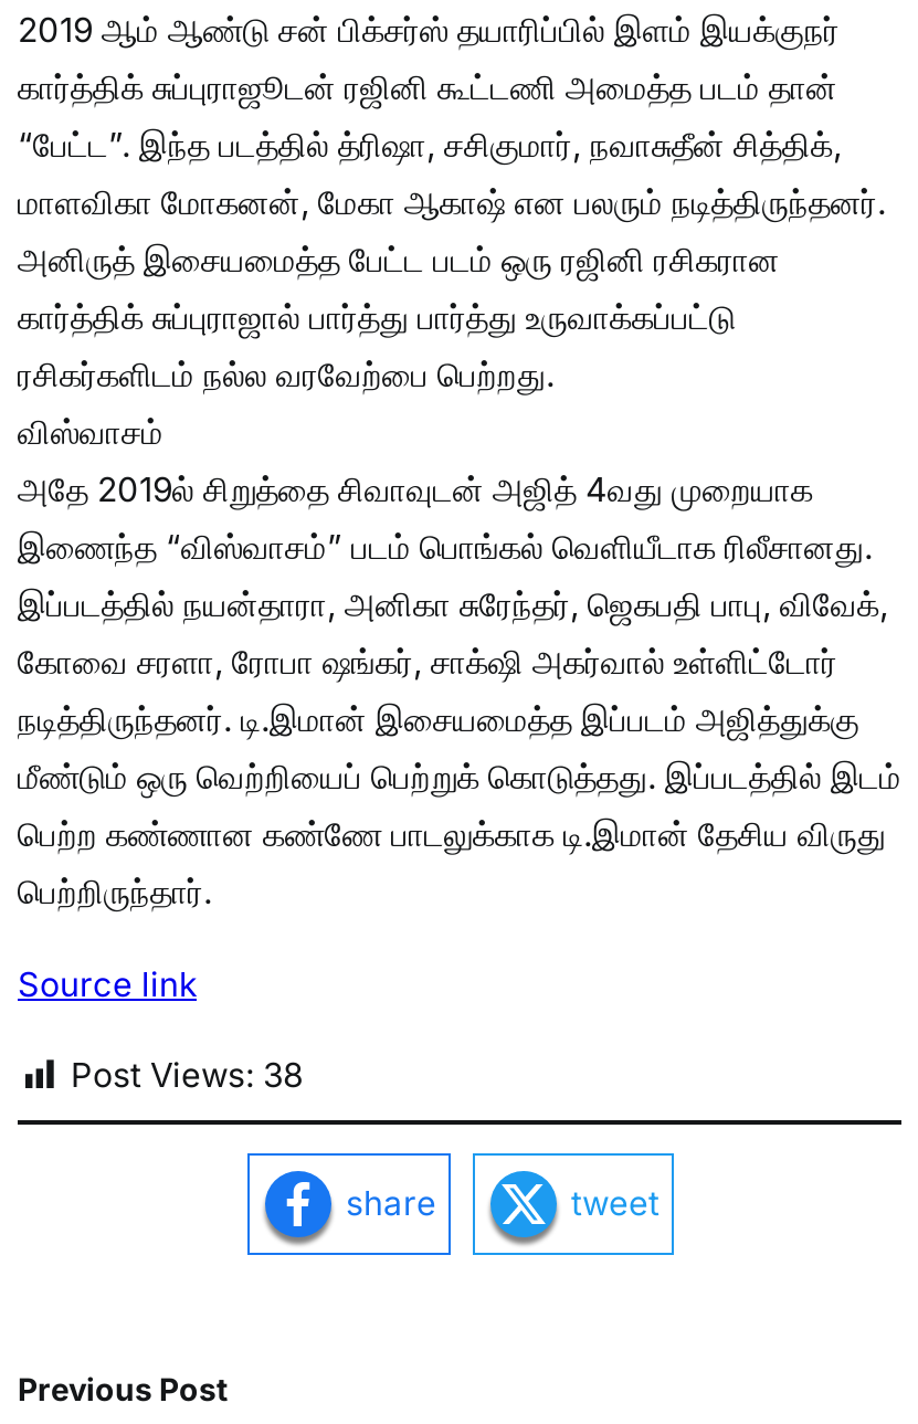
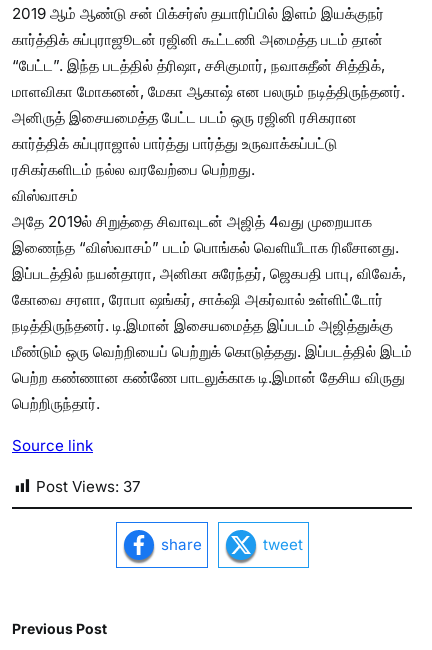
- Post Views: 38
+ Post Views: 37
